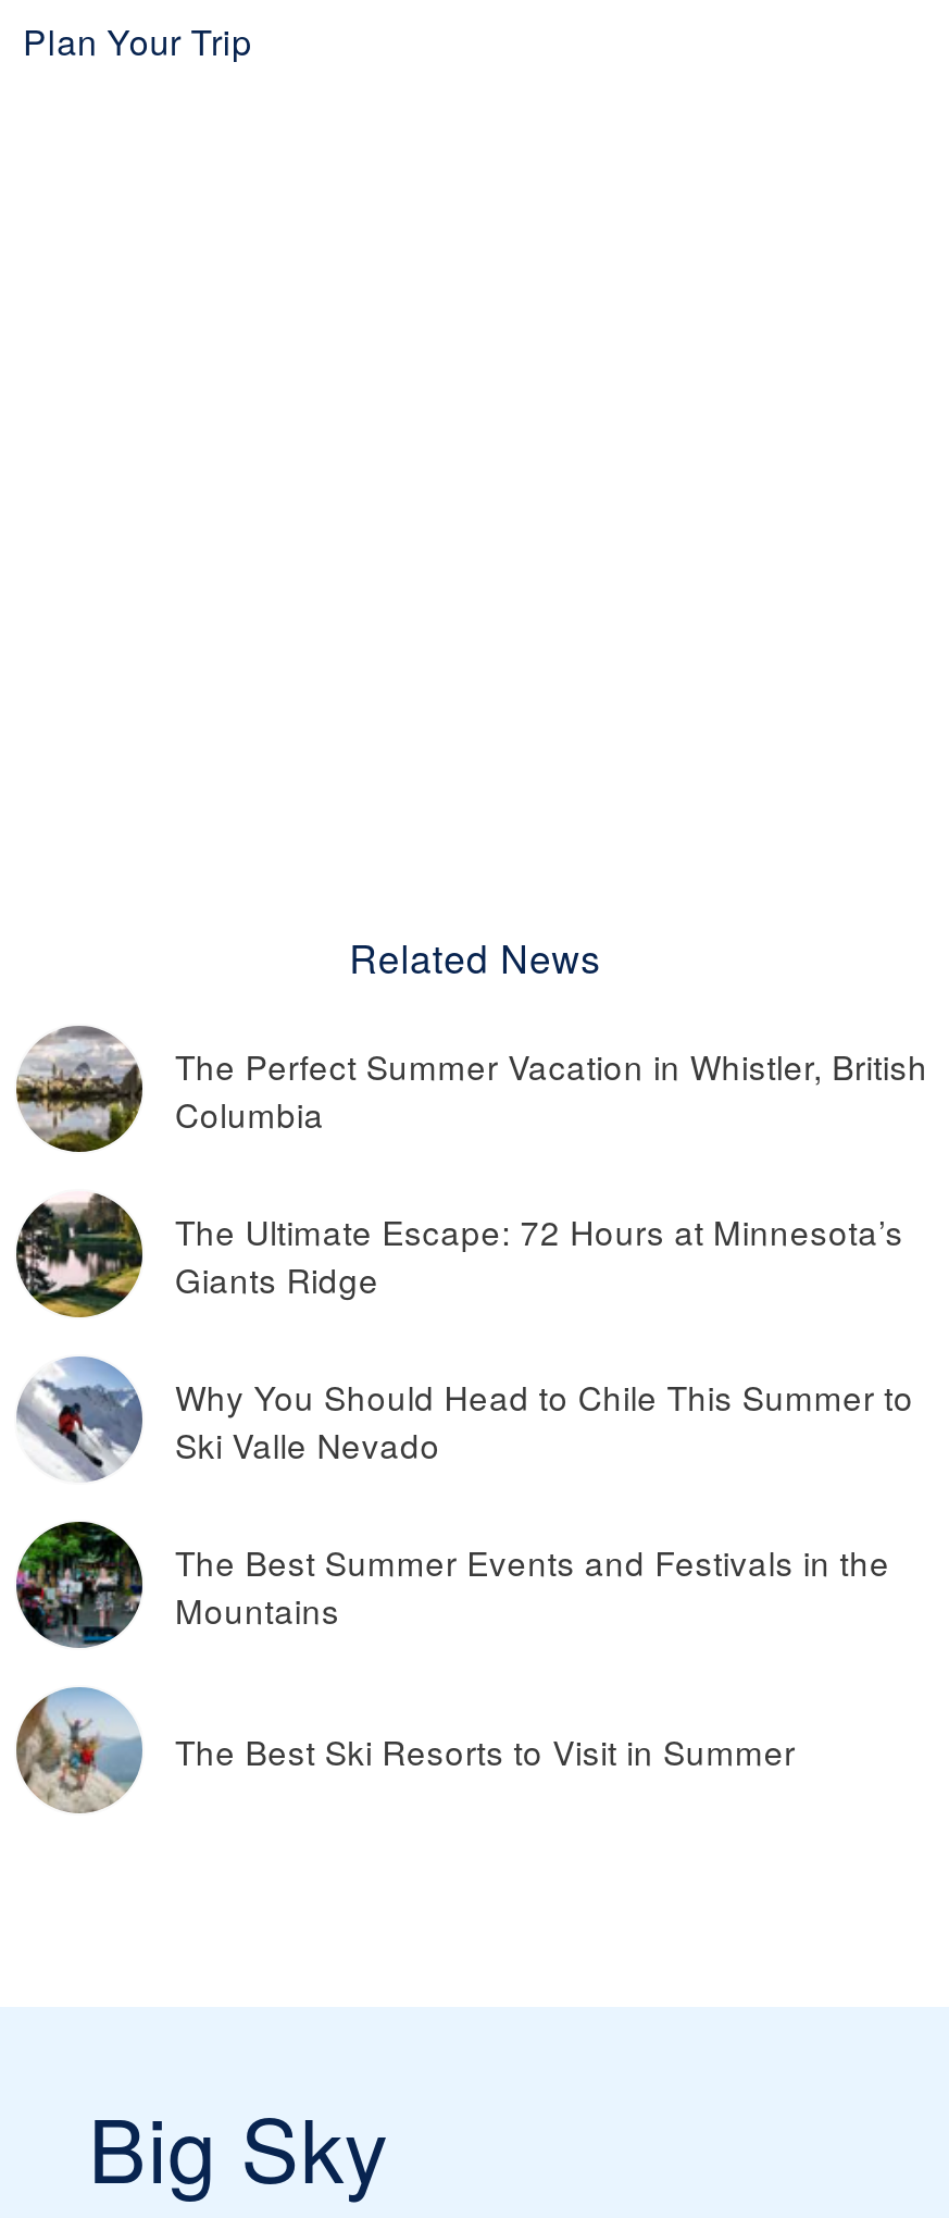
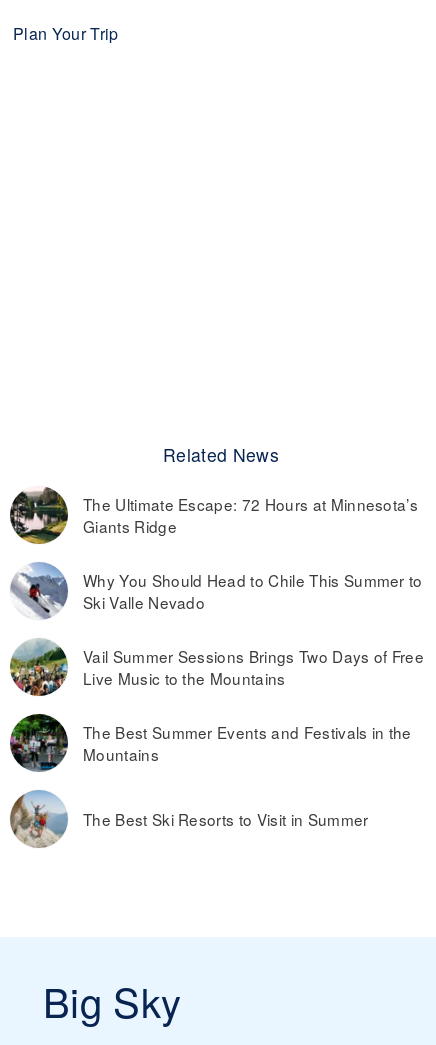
- [image]
- The Perfect Summer Vacation in Whistler, British
- Columbia

moved up: [image] | The Ultimate Escape: 72 Hours at Minnesota’s | Giants Ridge | Why You Should Head to Chile This Summer to | Ski Valle Nevado

+ [image]
+ Vail Summer Sessions Brings Two Days of Free
+ Live Music to the Mountains
